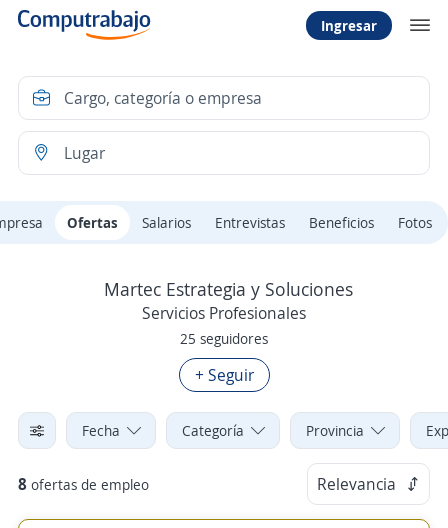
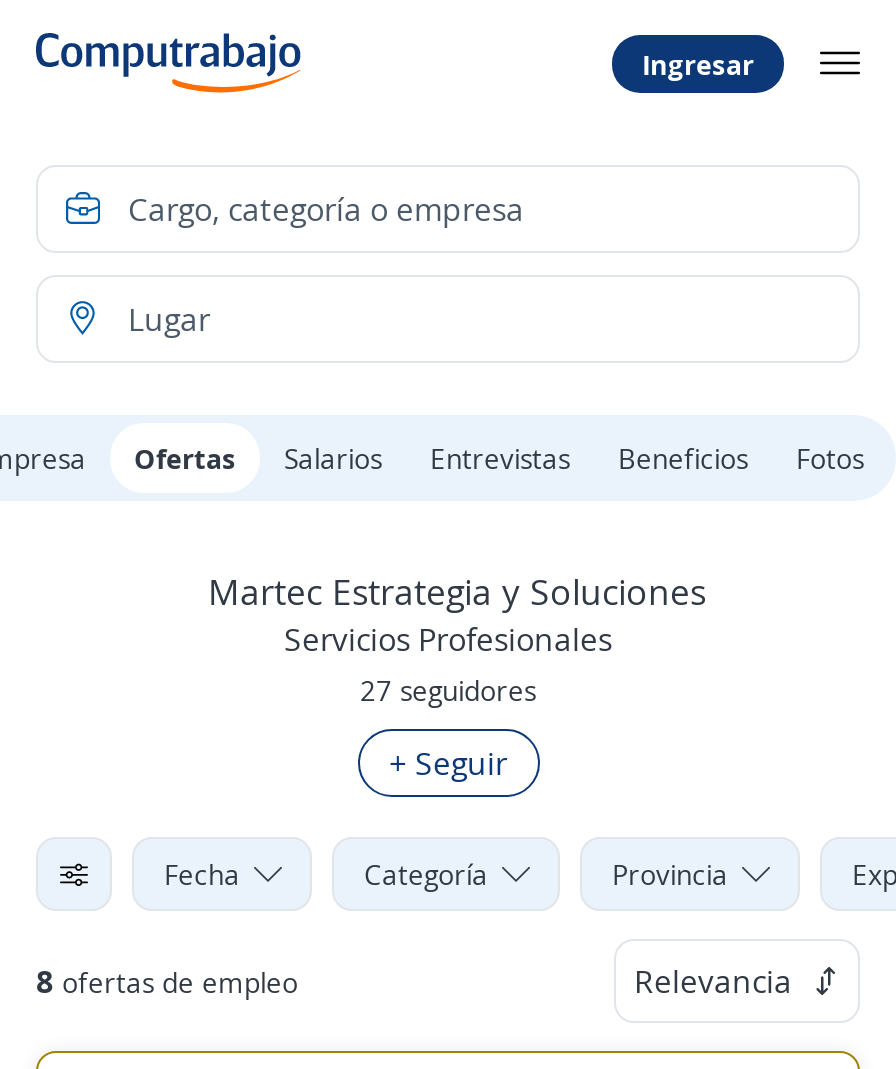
- 25 seguidores
+ 27 seguidores
